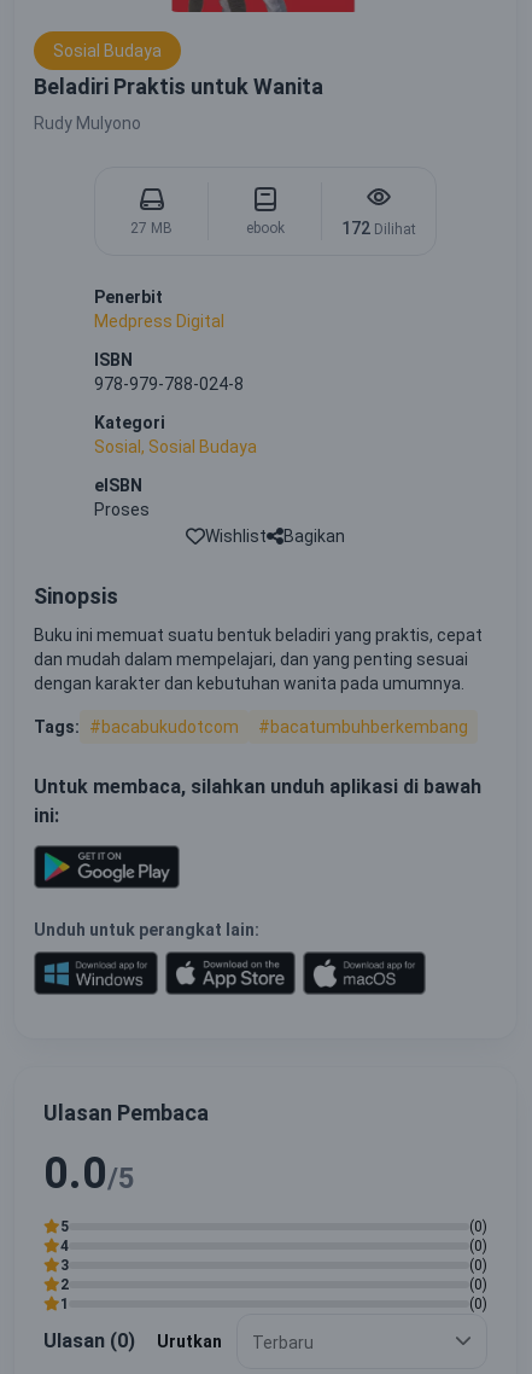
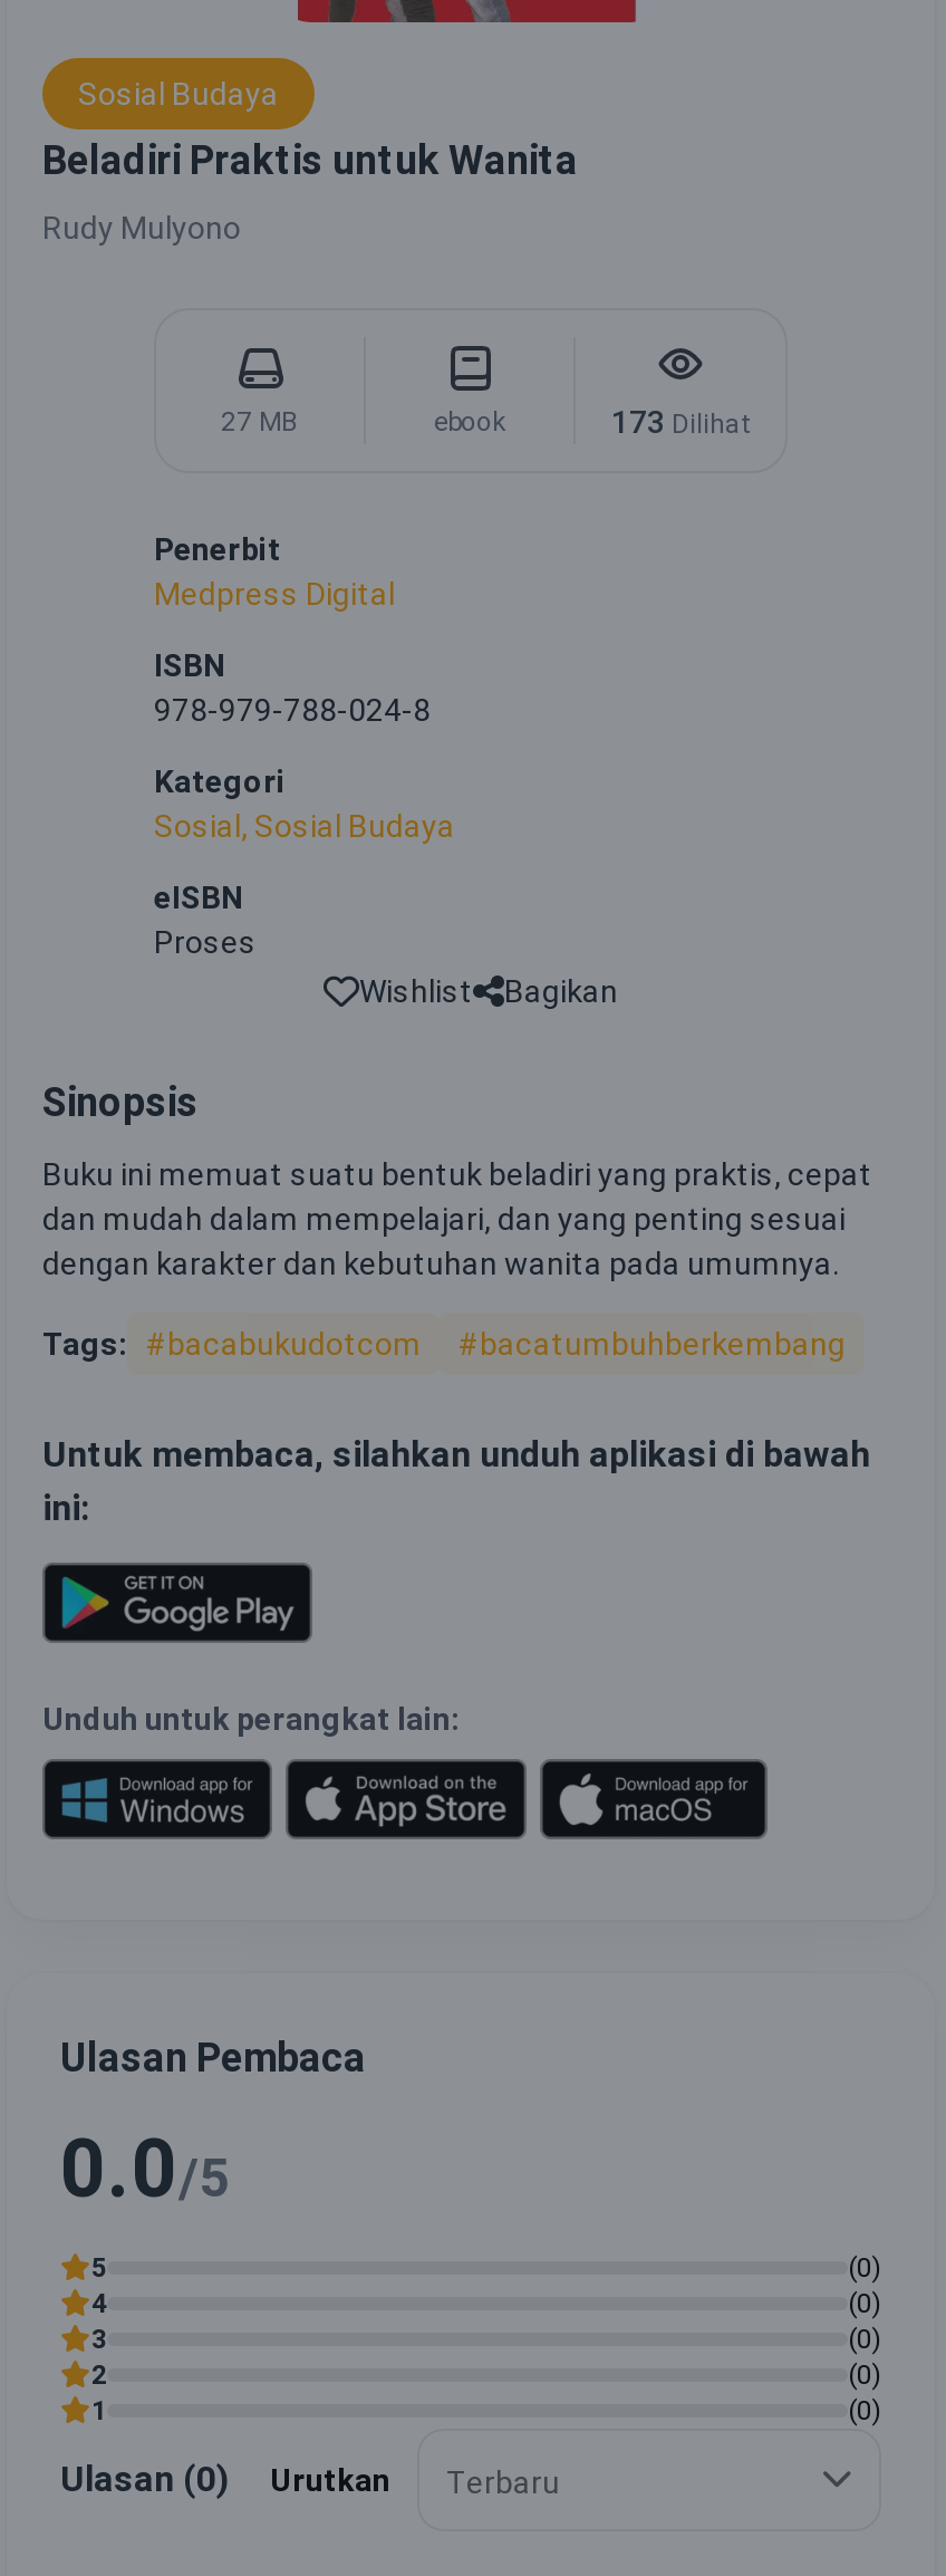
- 172 Dilihat
+ 173 Dilihat
